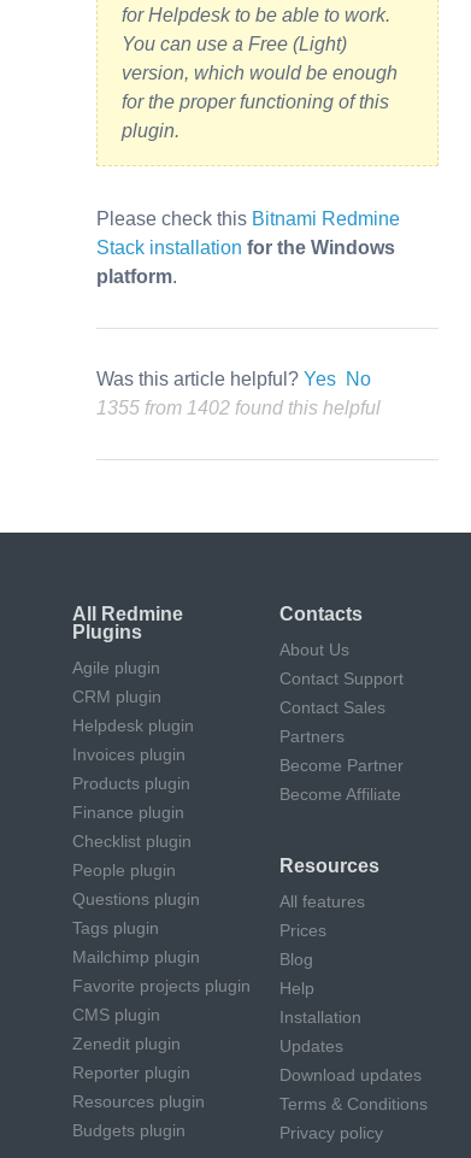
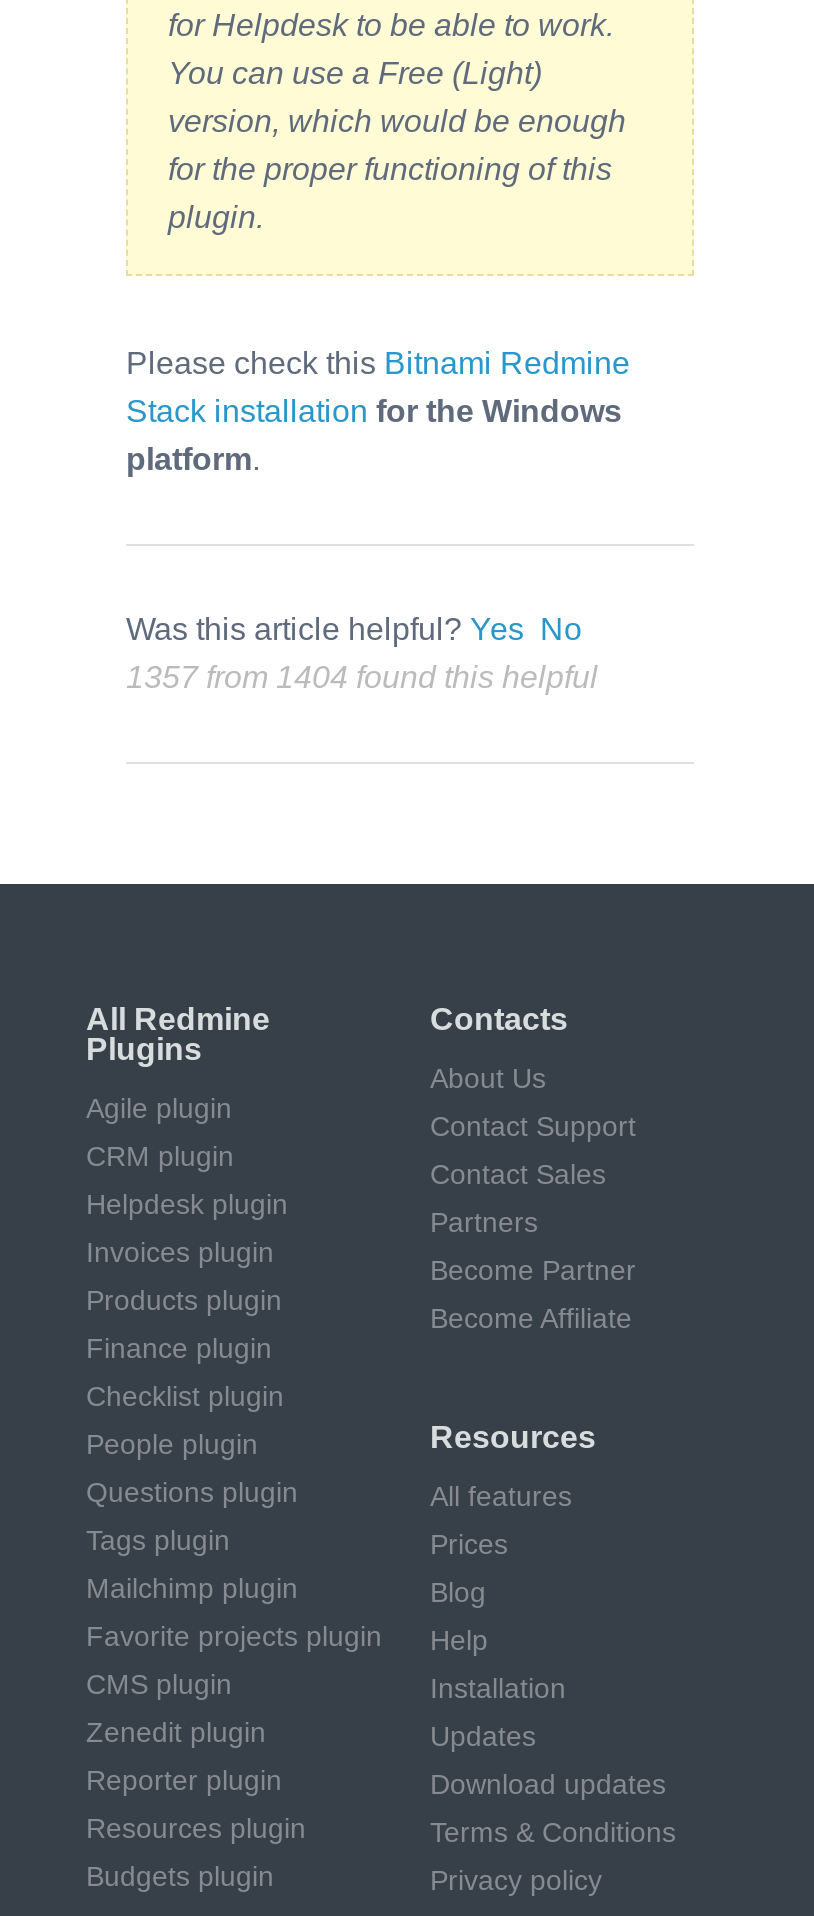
- 1355 from 1402 found this helpful
+ 1357 from 1404 found this helpful
